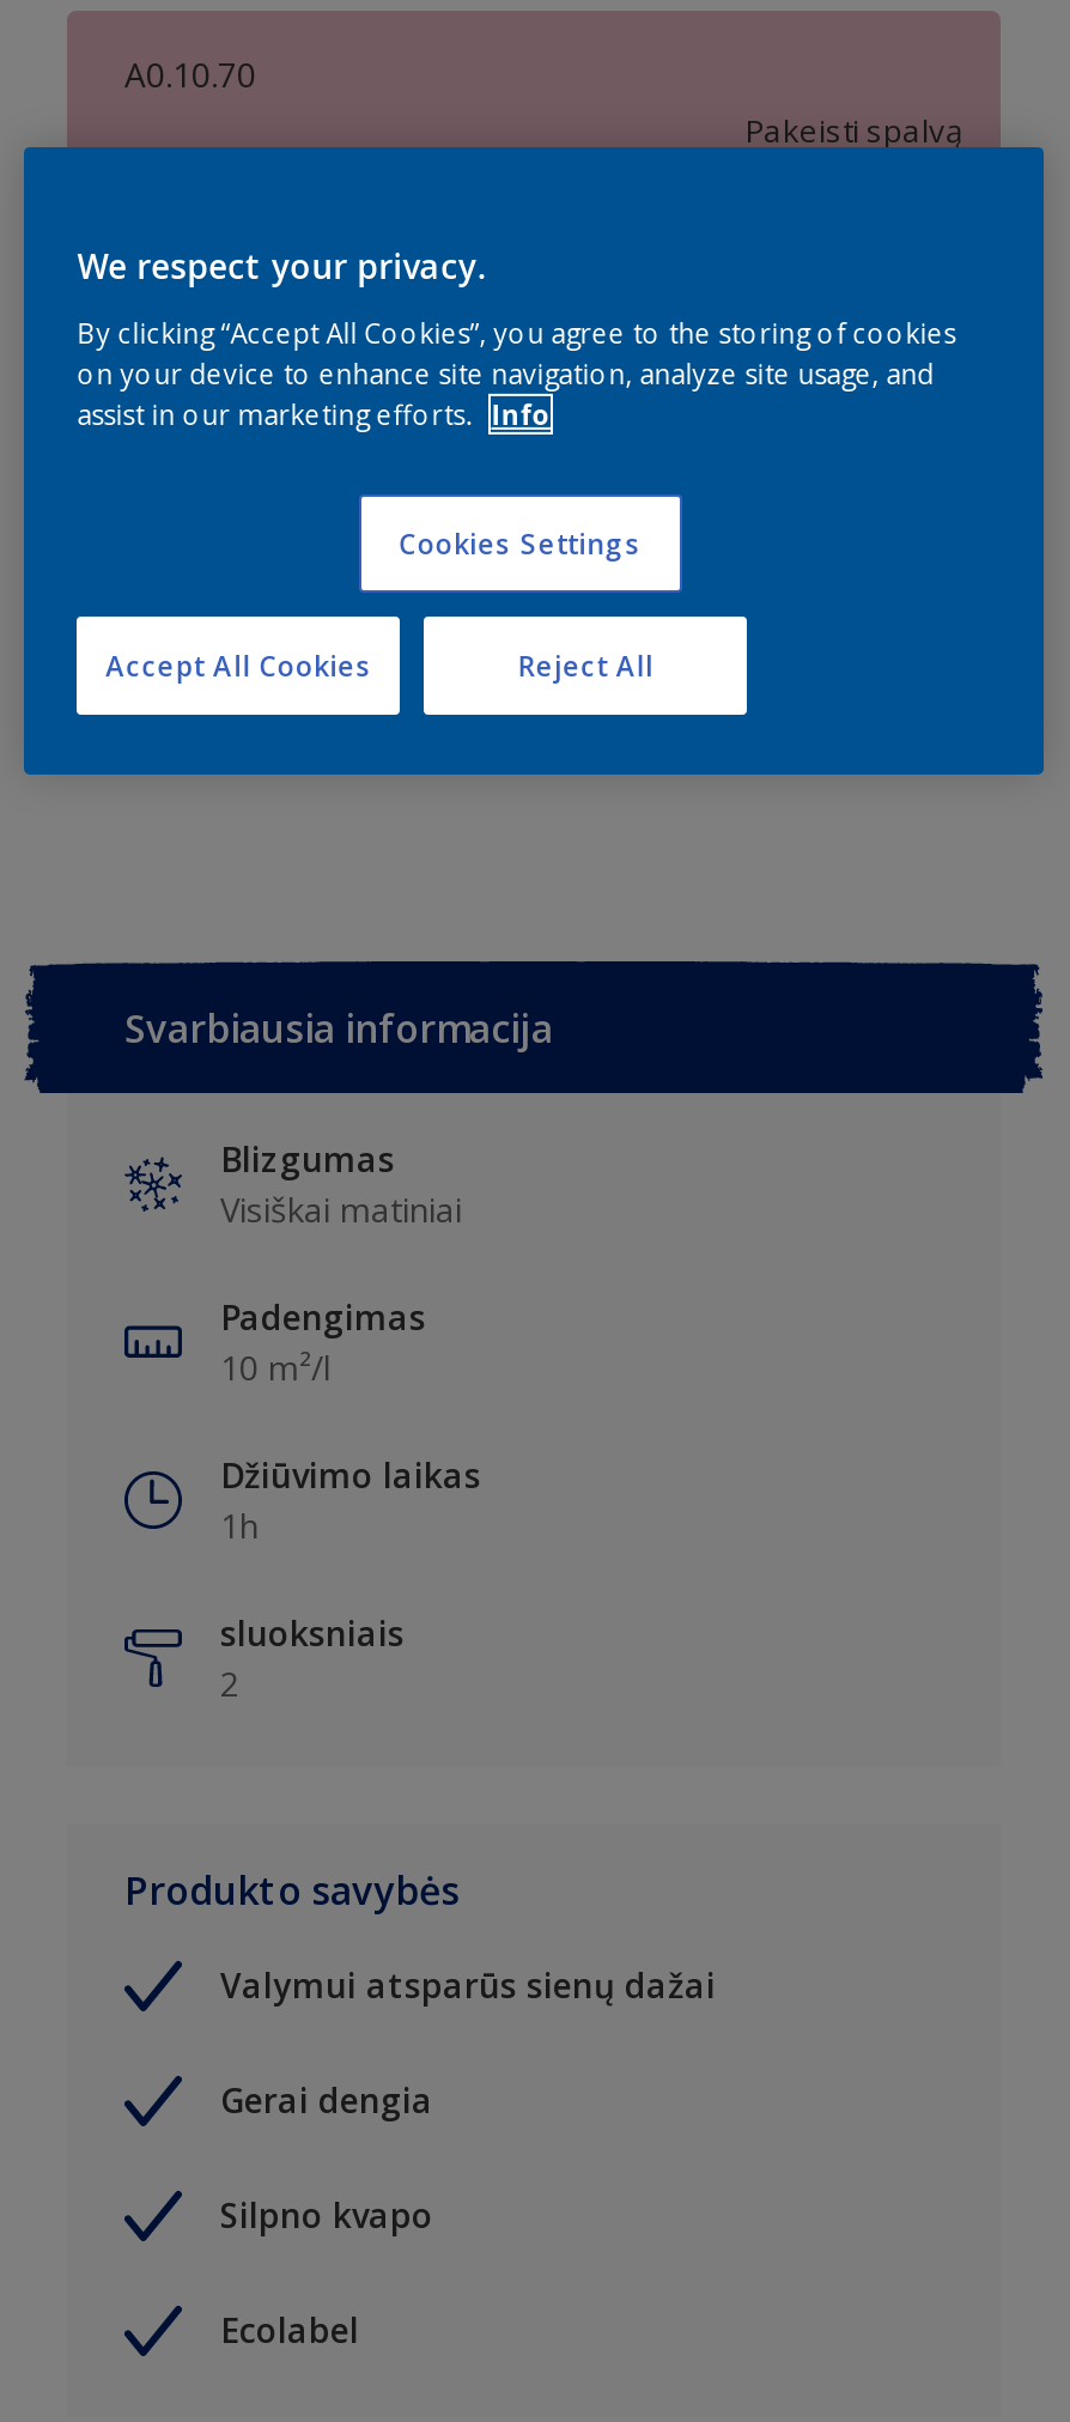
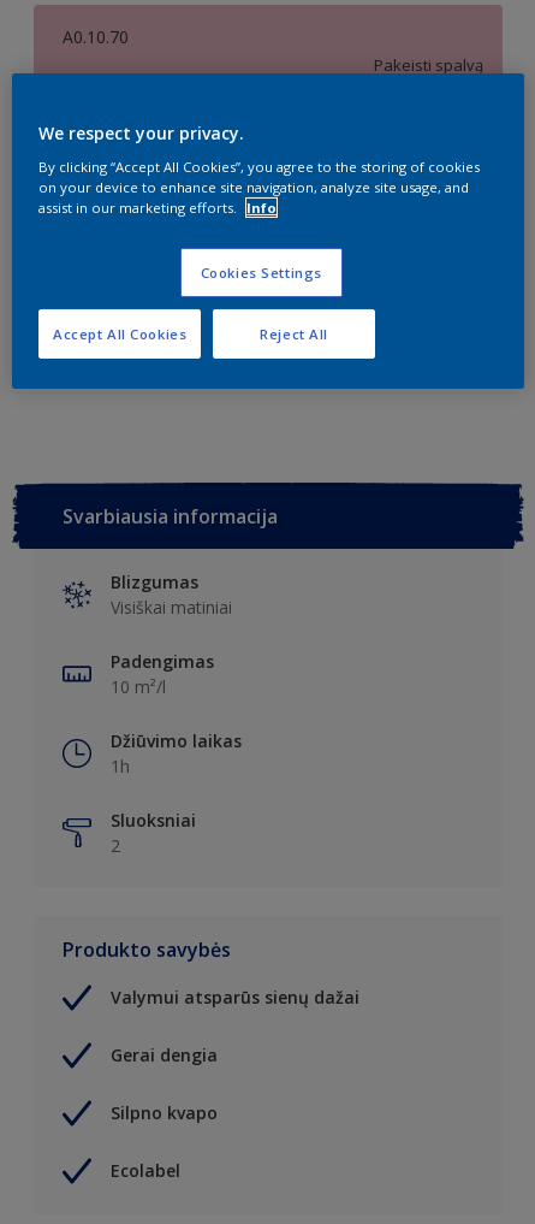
- sluoksniais
+ Sluoksniai
